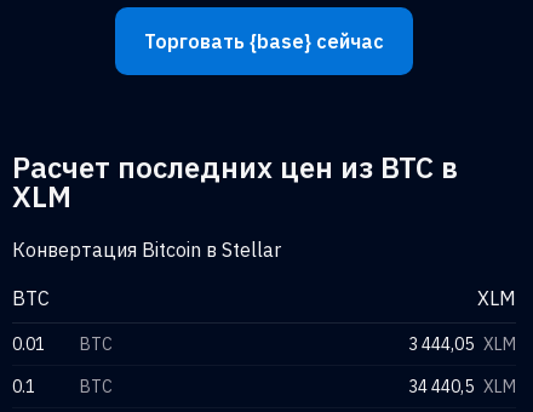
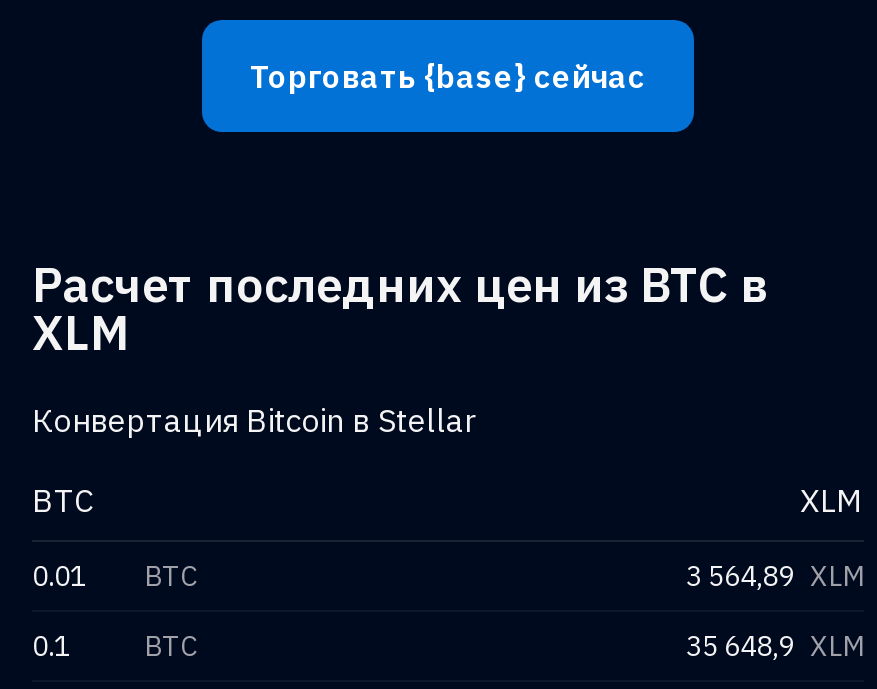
- 3 444,05 XLM
+ 3 564,89 XLM

- 34 440,5 XLM
+ 35 648,9 XLM
